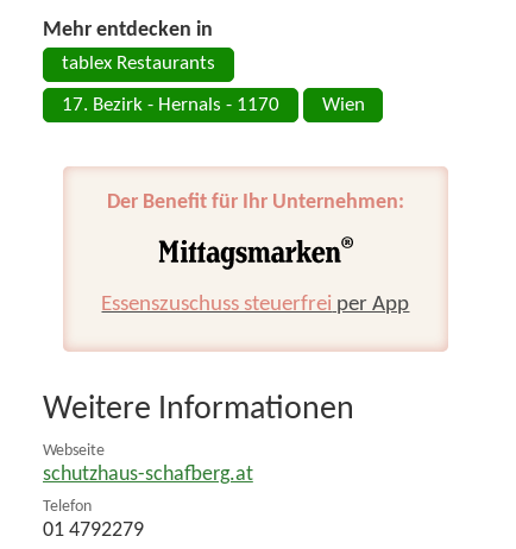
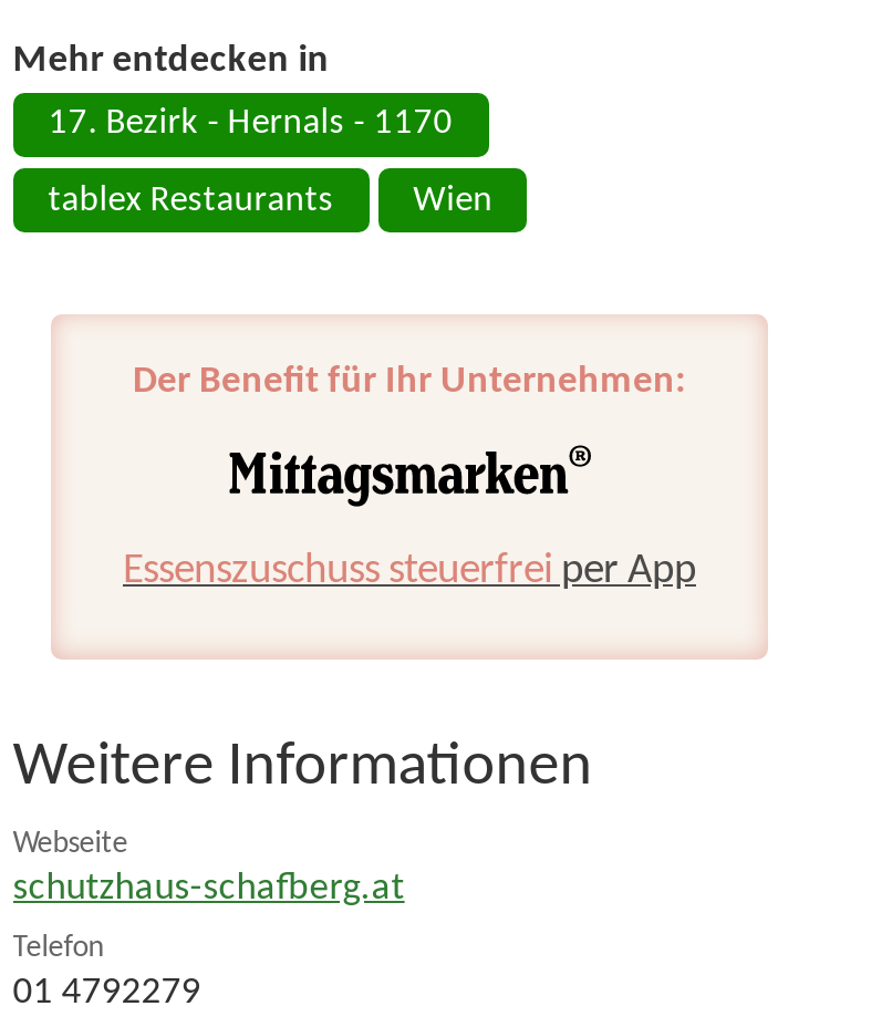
moved down: tablex Restaurants

moved up: 17. Bezirk - Hernals - 1170
